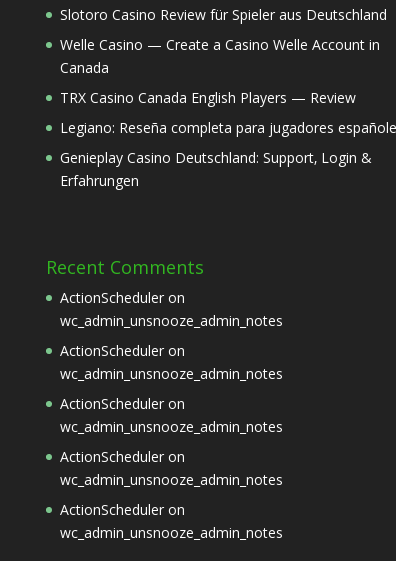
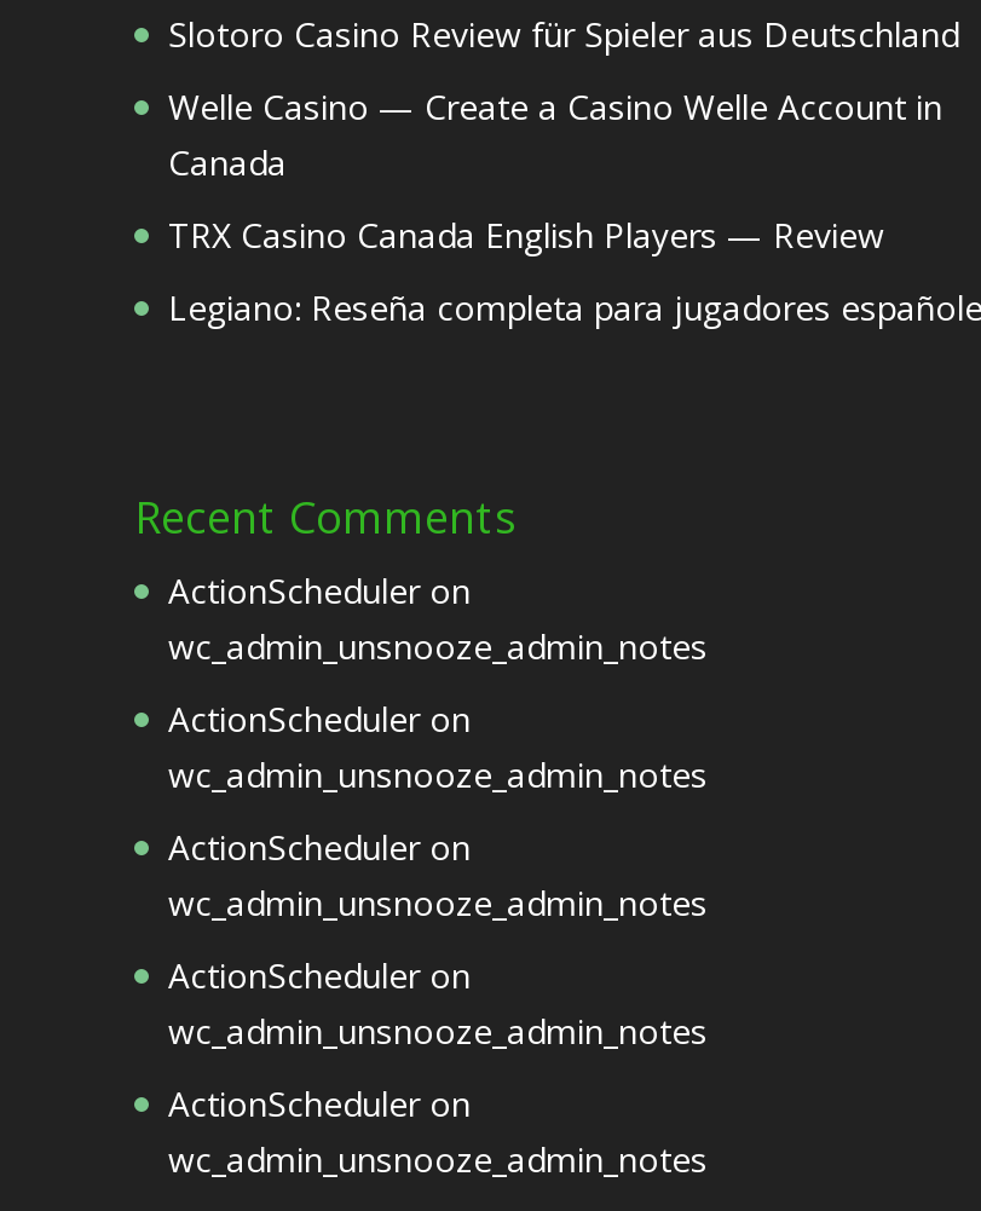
- Genieplay Casino Deutschland: Support‚ Login &
- Erfahrungen
